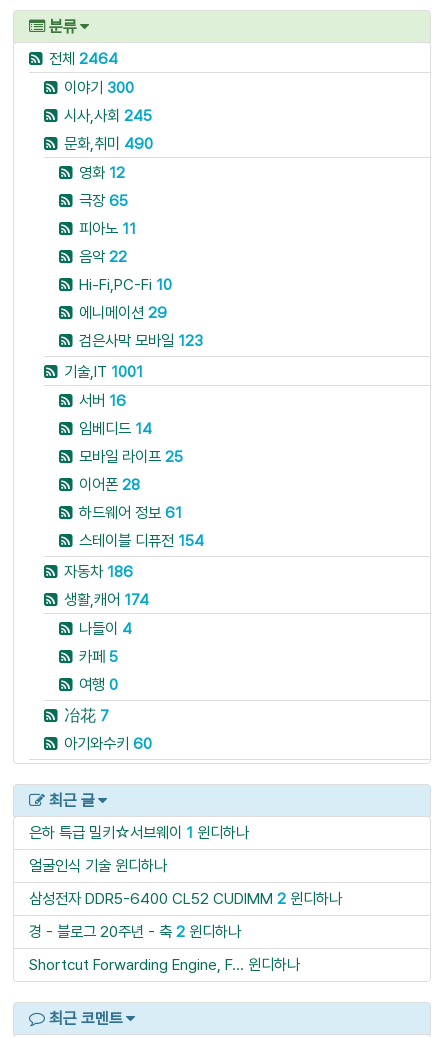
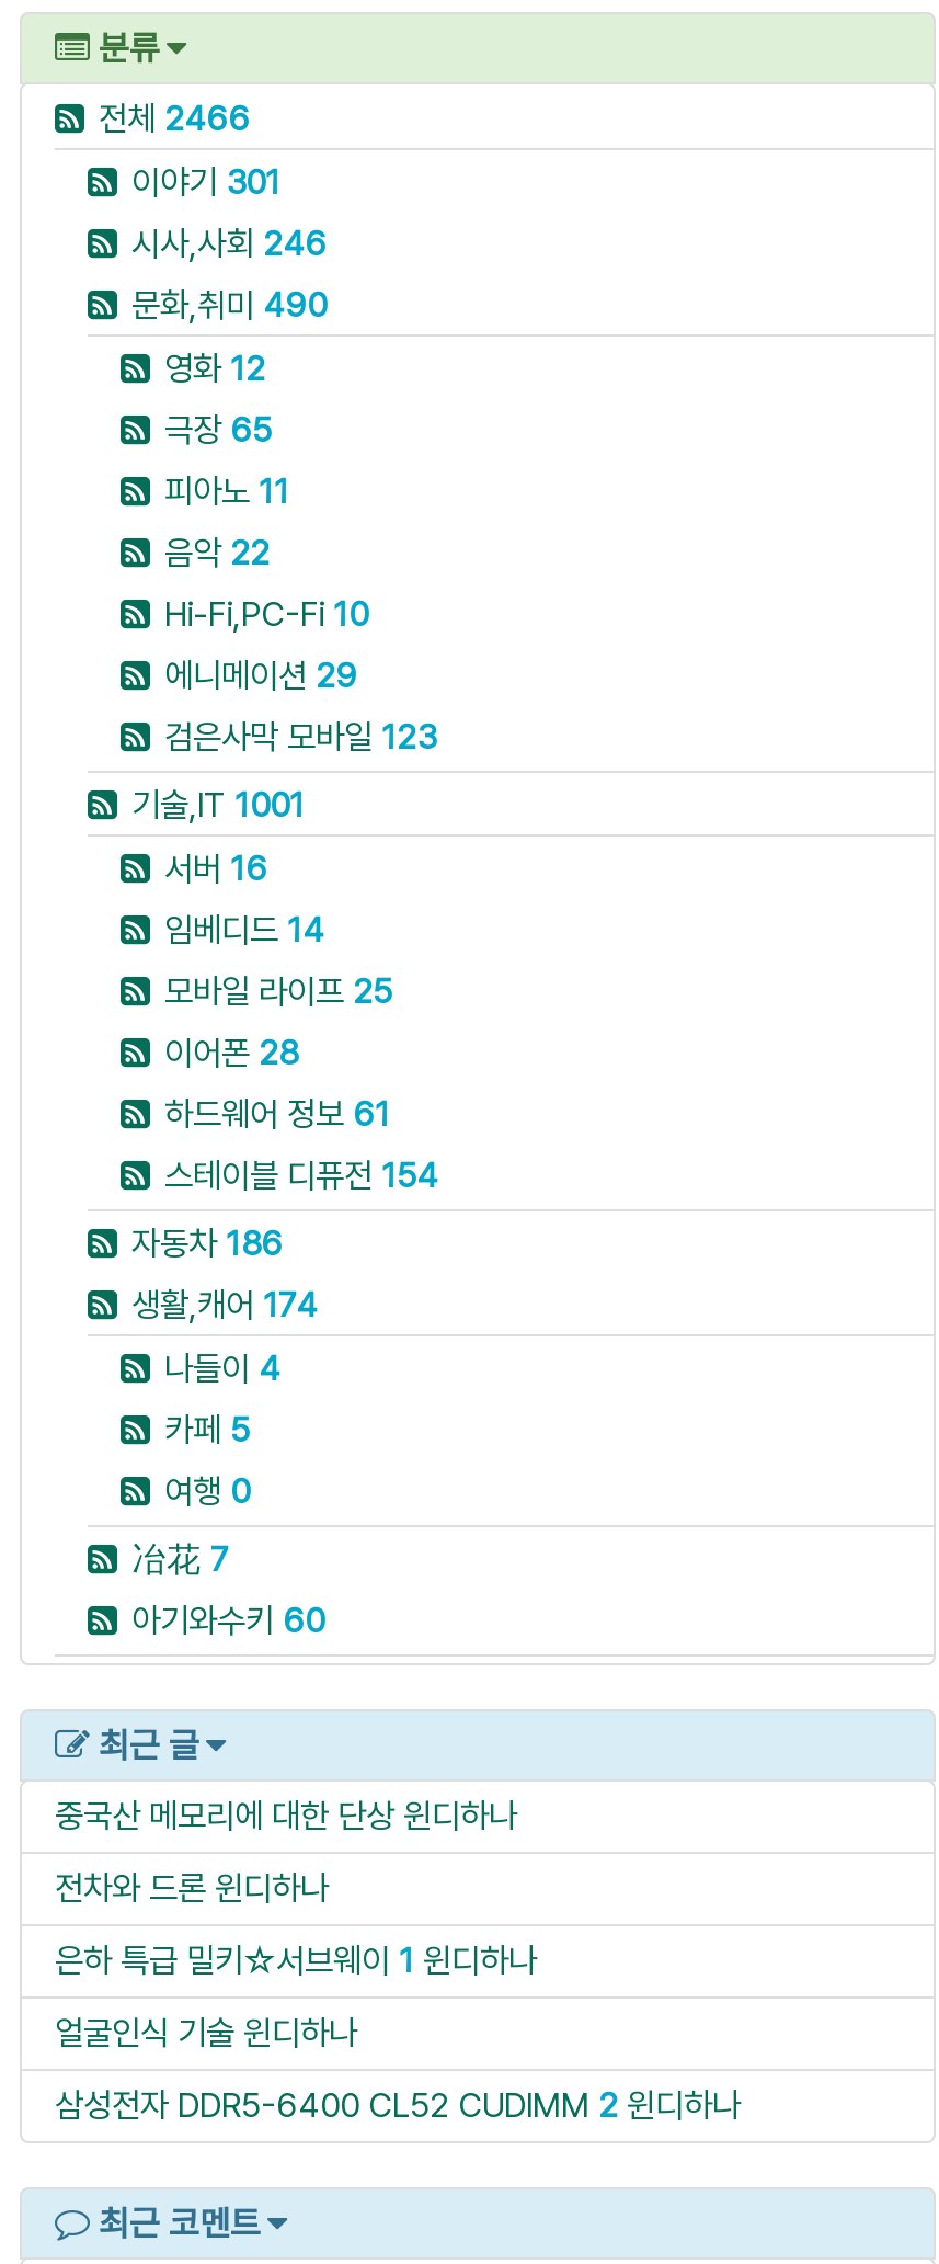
- 전체 2464
+ 전체 2466

- 이야기 300
+ 이야기 301

- 시사,사회 245
+ 시사,사회 246

+ 중국산 메모리에 대한 단상 윈디하나
+ 전차와 드론 윈디하나

moved down: 얼굴인식 기술 윈디하나 | 삼성전자 DDR5-6400 CL52 CUDIMM 2 윈디하나

- 경 - 블로그 20주년 - 축 2 윈디하나
- Shortcut Forwarding Engine, F... 윈디하나
